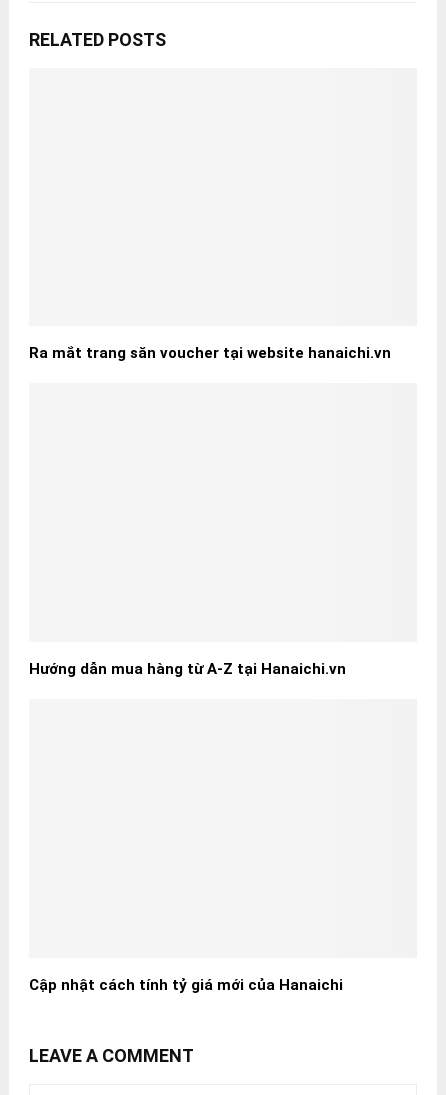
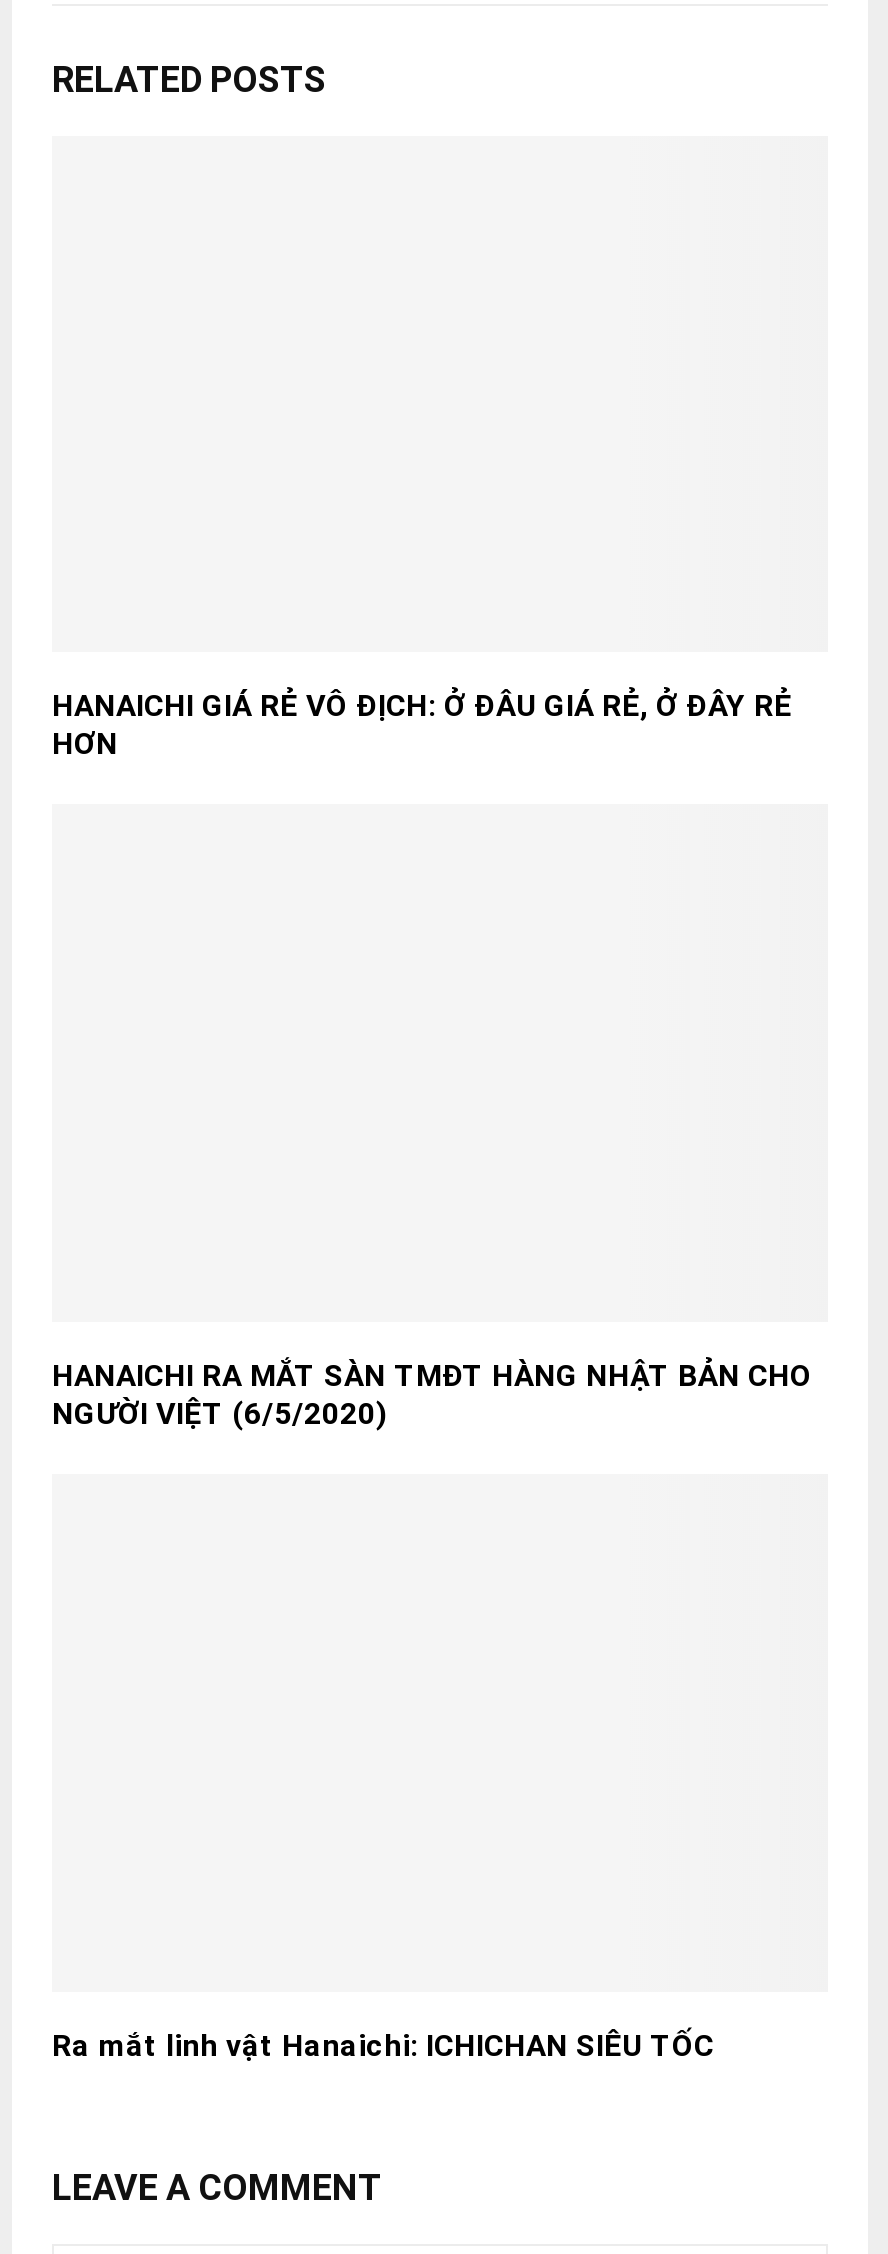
- Ra mắt trang săn voucher tại website hanaichi.vn
+ HANAICHI GIÁ RẺ VÔ ĐỊCH: Ở ĐÂU GIÁ RẺ, Ở ĐÂY RẺ
+ HƠN

- Hướng dẫn mua hàng từ A-Z tại Hanaichi.vn
+ HANAICHI RA MẮT SÀN TMĐT HÀNG NHẬT BẢN CHO
+ NGƯỜI VIỆT (6/5/2020)

- Cập nhật cách tính tỷ giá mới của Hanaichi
+ Ra mắt linh vật Hanaichi: ICHICHAN SIÊU TỐC
